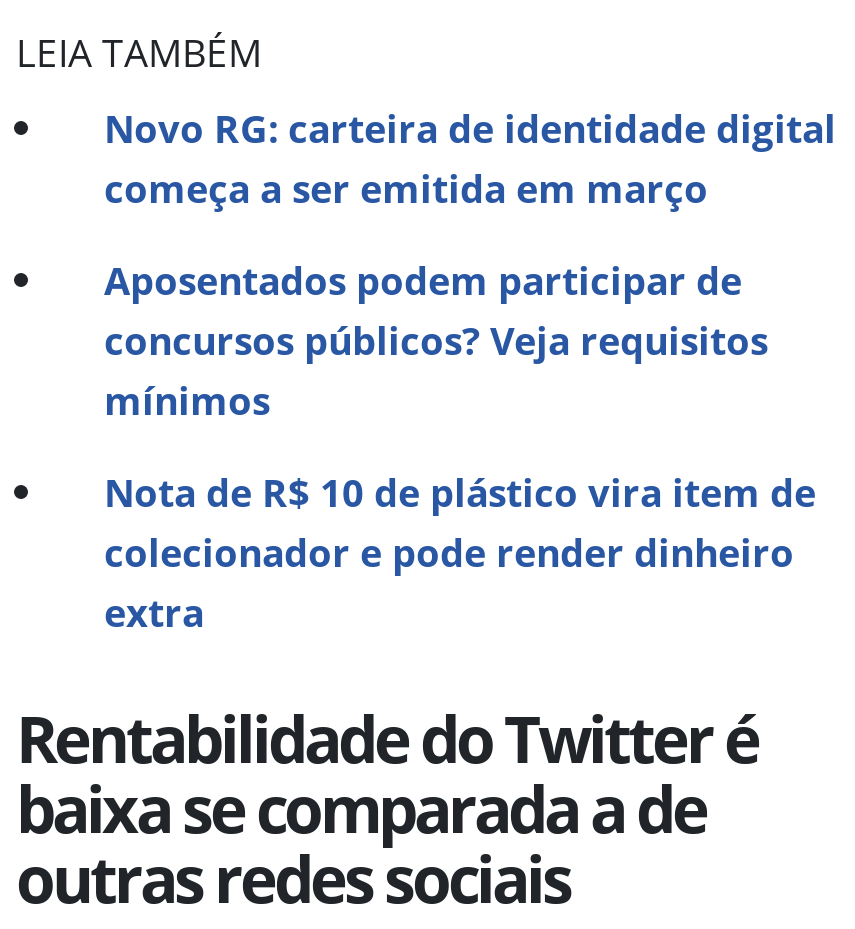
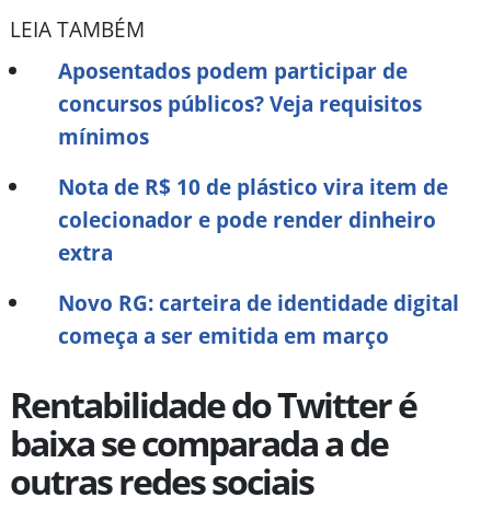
moved down: Novo RG: carteira de identidade digital | começa a ser emitida em março

moved up: Aposentados podem participar de | concursos públicos? Veja requisitos | mínimos | Nota de R$ 10 de plástico vira item de | colecionador e pode render dinheiro | extra
